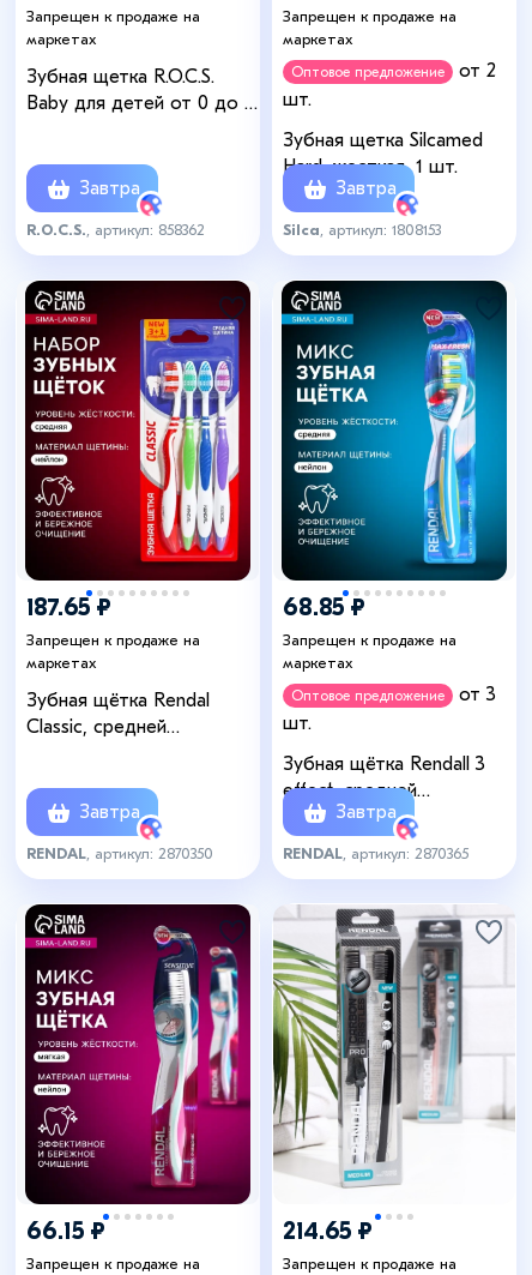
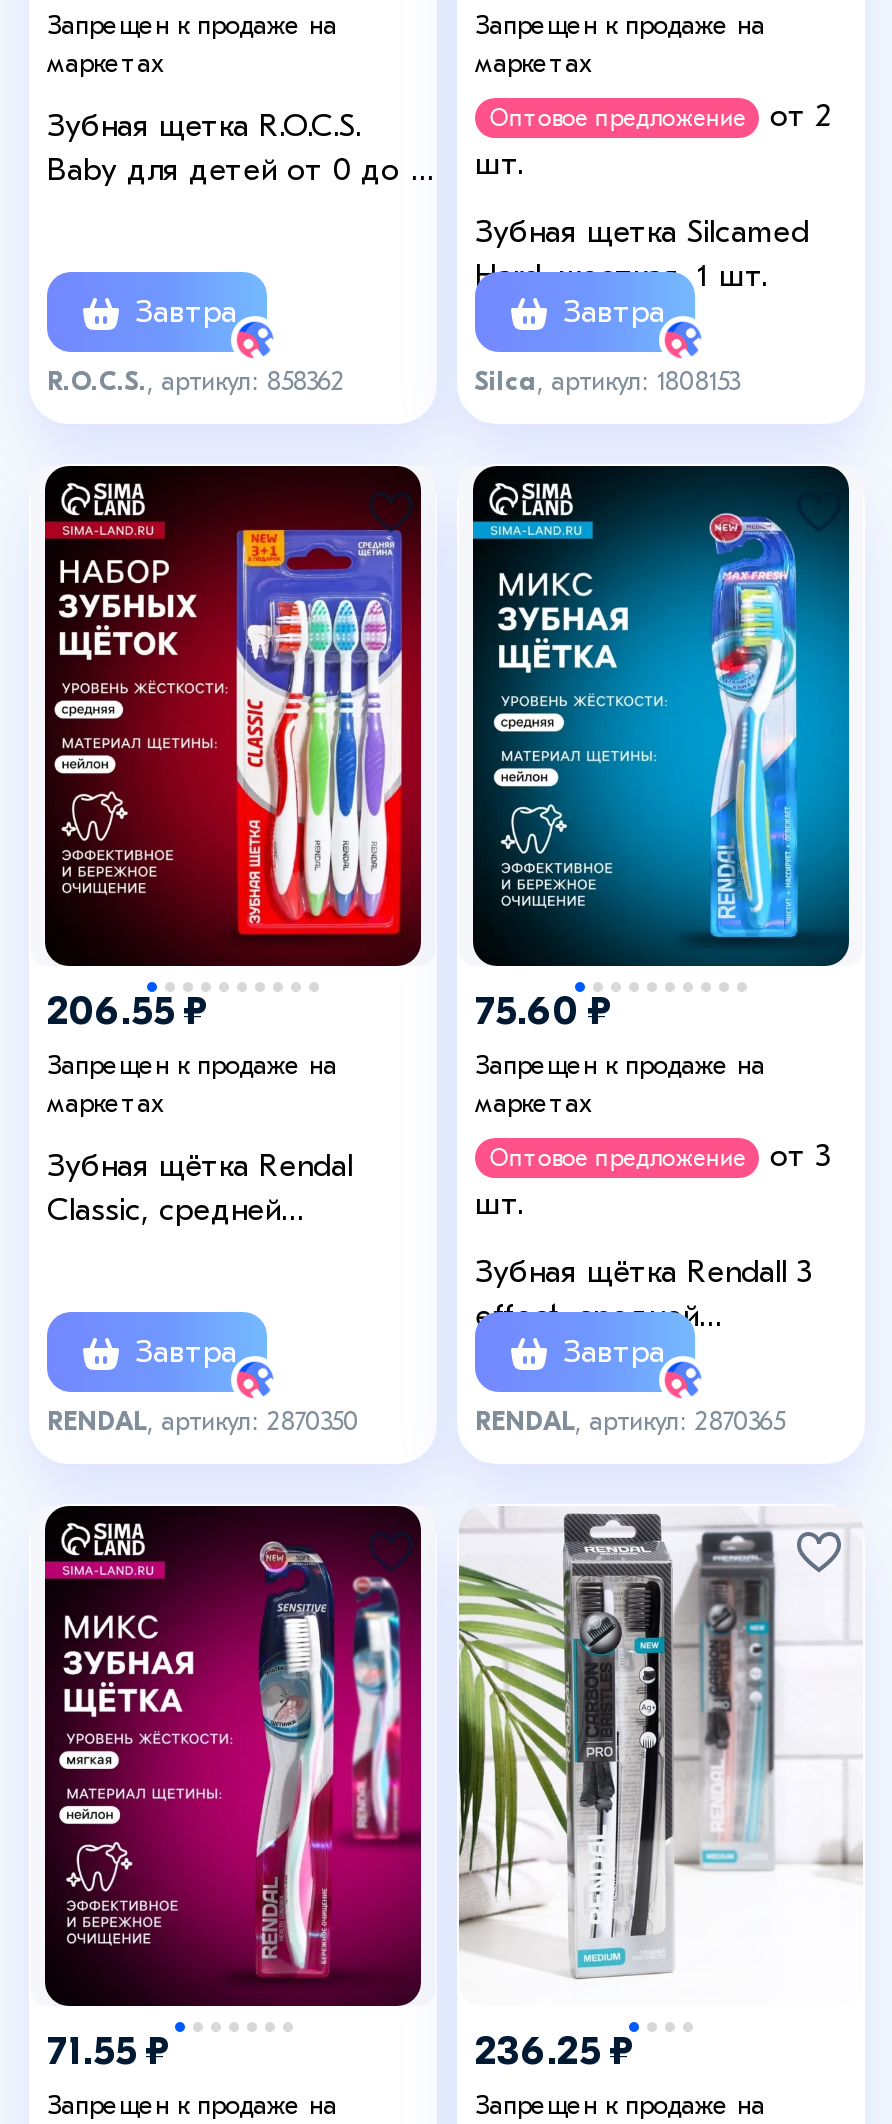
- 187.65 ₽
+ 206.55 ₽

- 68.85 ₽
+ 75.60 ₽

- 66.15 ₽
+ 71.55 ₽

- 214.65 ₽
+ 236.25 ₽
